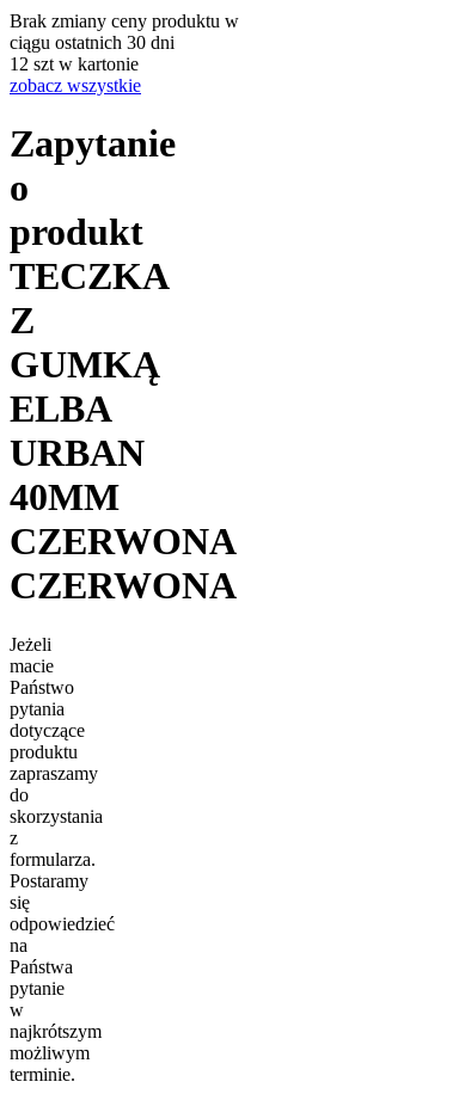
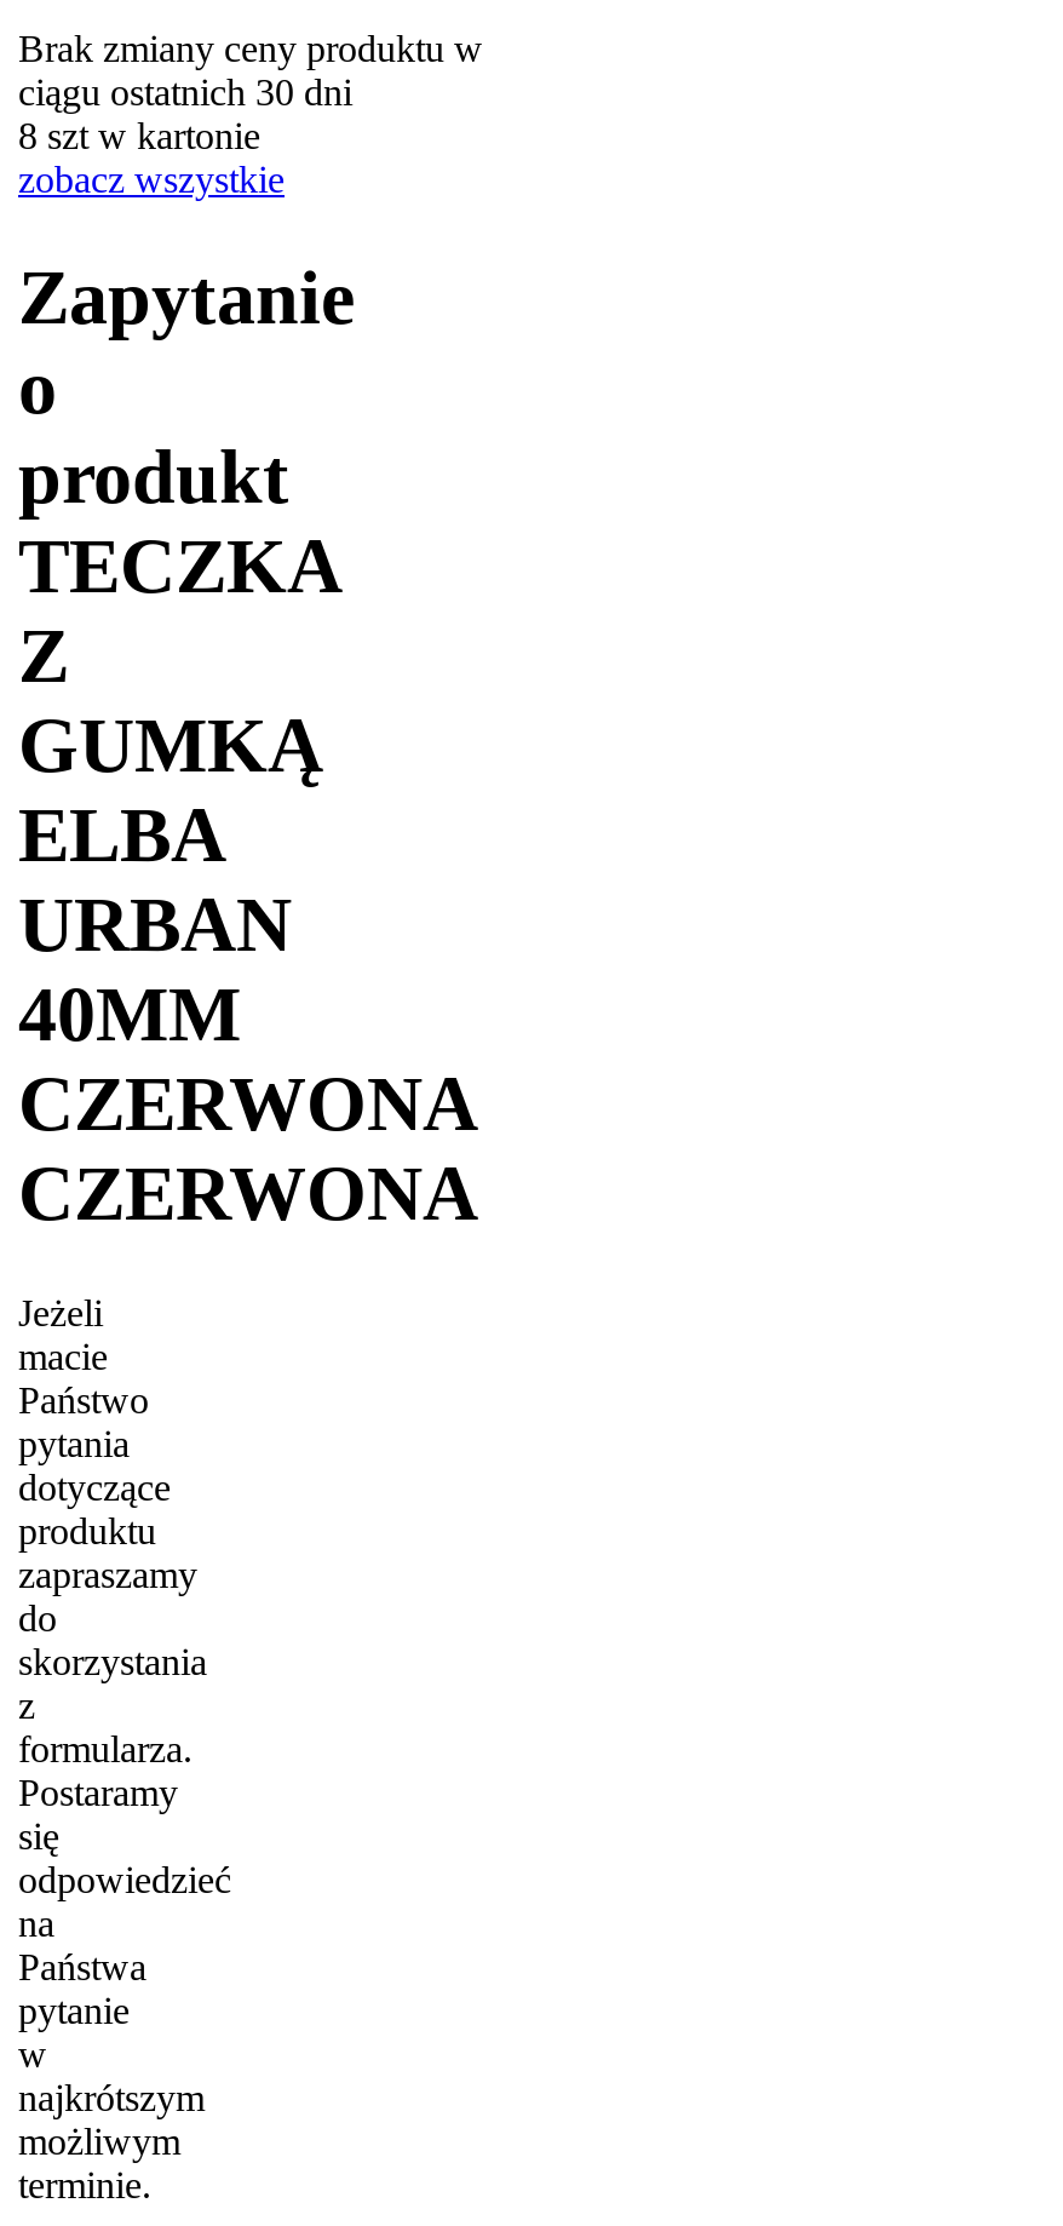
- 12 szt w kartonie
+ 8 szt w kartonie
